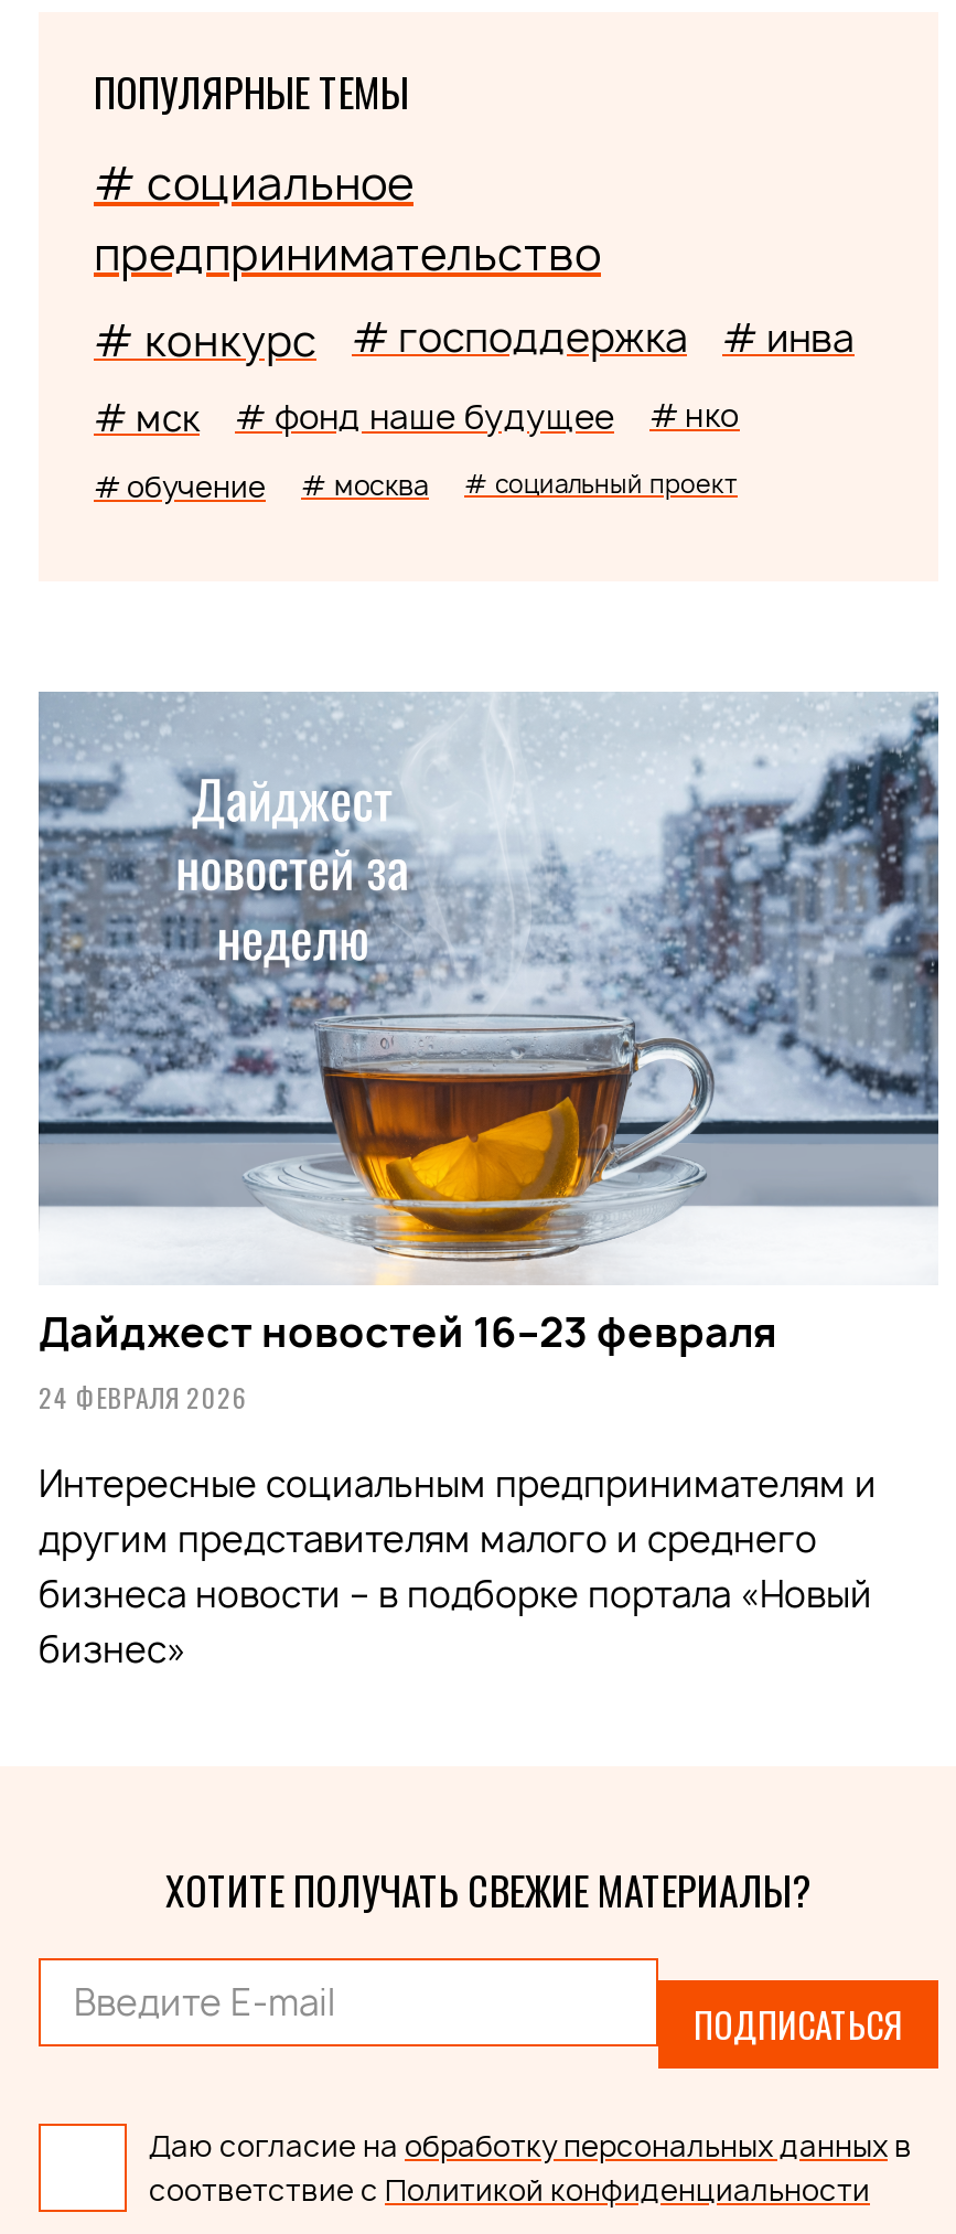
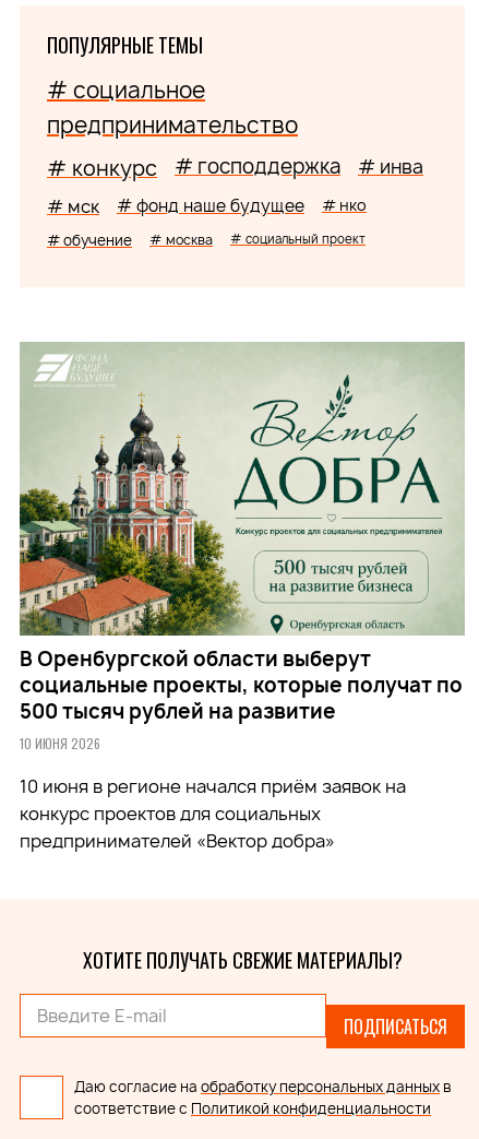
- [image]
- Дайджест новостей 16–23 февраля
- 24 ФЕВРАЛЯ 2026
+ [image]
+ В Оренбургской области выберут
+ социальные проекты, которые получат по
+ 500 тысяч рублей на развитие
+ 10 ИЮНЯ 2026

- Интересные социальным предпринимателям и
- другим представителям малого и среднего
- бизнеса новости – в подборке портала «Новый
- бизнес»
+ 10 июня в регионе начался приём заявок на
+ конкурс проектов для социальных
+ предпринимателей «Вектор добра»
